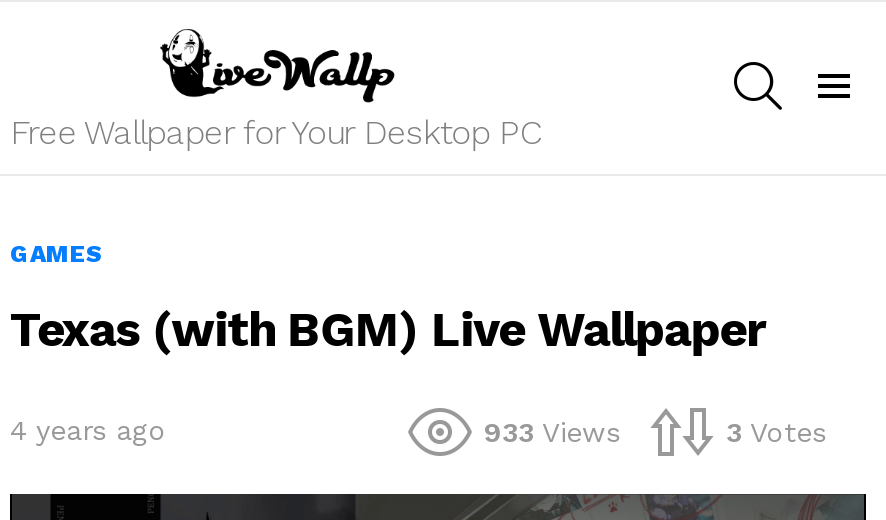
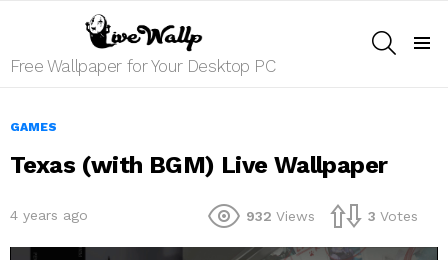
- 933 Views
+ 932 Views
